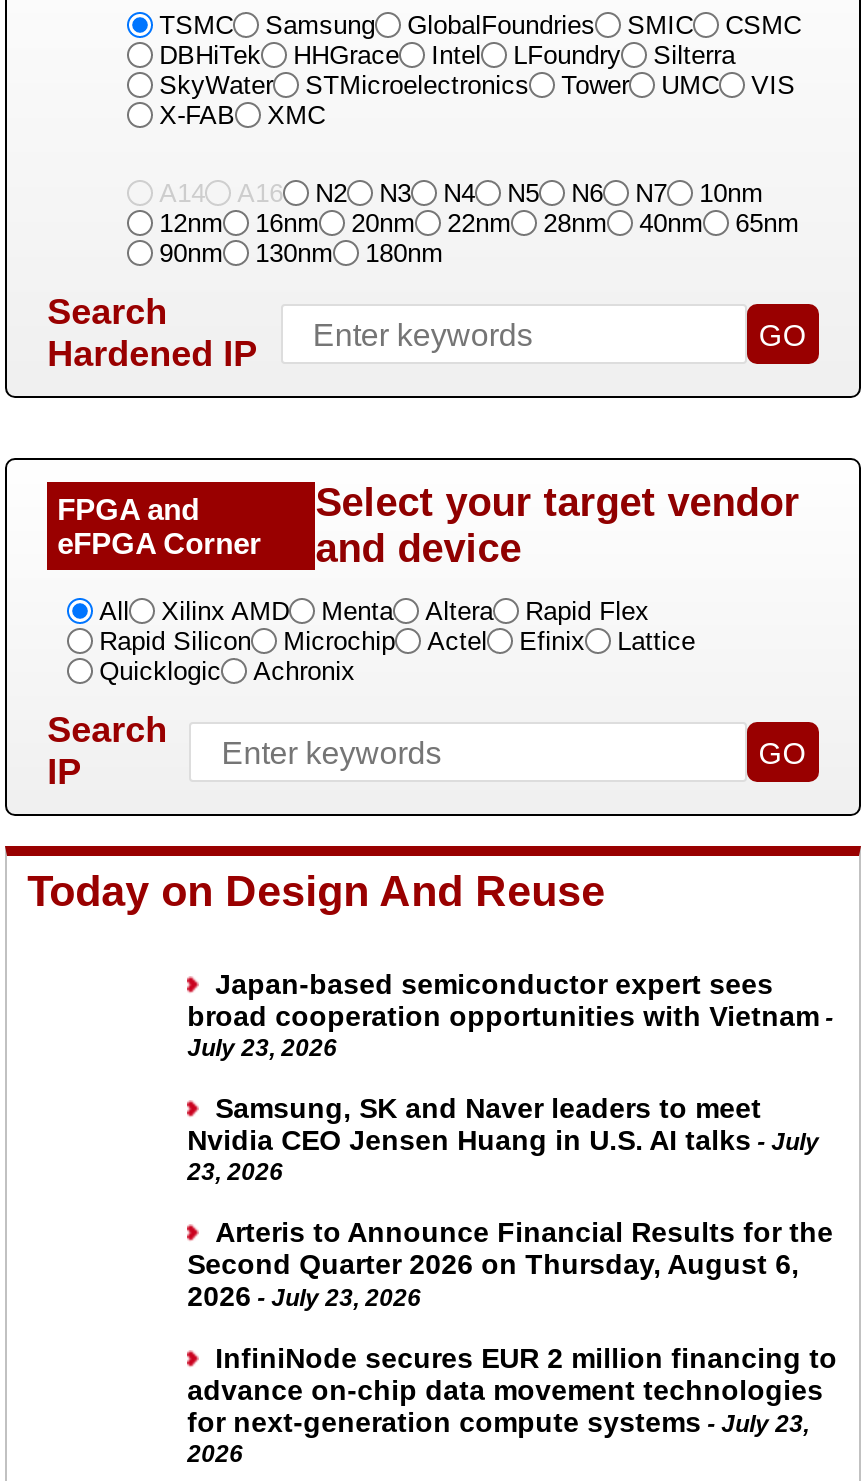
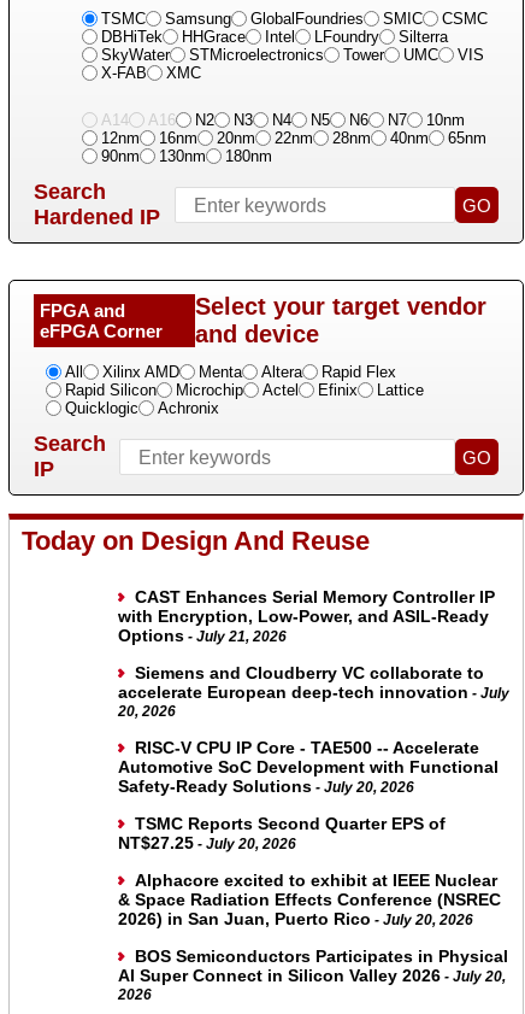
- Japan-based semiconductor expert sees
- broad cooperation opportunities with Vietnam -
- July 23, 2026
- Samsung, SK and Naver leaders to meet
- Nvidia CEO Jensen Huang in U.S. AI talks - July
- 23, 2026
- Arteris to Announce Financial Results for the
- Second Quarter 2026 on Thursday, August 6,
- 2026 - July 23, 2026
- InfiniNode secures EUR 2 million financing to
- advance on-chip data movement technologies
- for next-generation compute systems - July 23,
+ CAST Enhances Serial Memory Controller IP
+ with Encryption, Low-Power, and ASIL-Ready
+ Options - July 21, 2026
+ Siemens and Cloudberry VC collaborate to
+ accelerate European deep-tech innovation - July
+ 20, 2026
+ RISC-V CPU IP Core - TAE500 -- Accelerate
+ Automotive SoC Development with Functional
+ Safety-Ready Solutions - July 20, 2026
+ TSMC Reports Second Quarter EPS of
+ NT$27.25 - July 20, 2026
+ Alphacore excited to exhibit at IEEE Nuclear
+ & Space Radiation Effects Conference (NSREC
+ 2026) in San Juan, Puerto Rico - July 20, 2026
+ BOS Semiconductors Participates in Physical
+ AI Super Connect in Silicon Valley 2026 - July 20,
